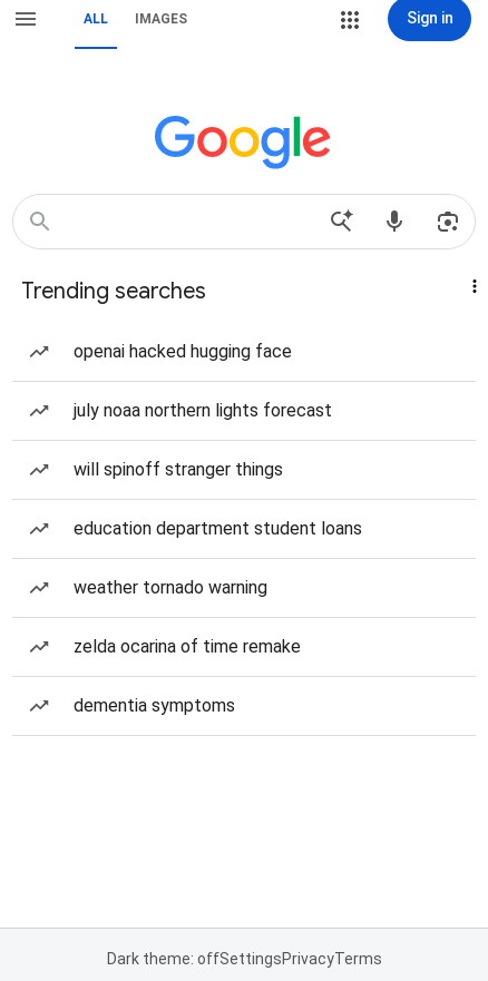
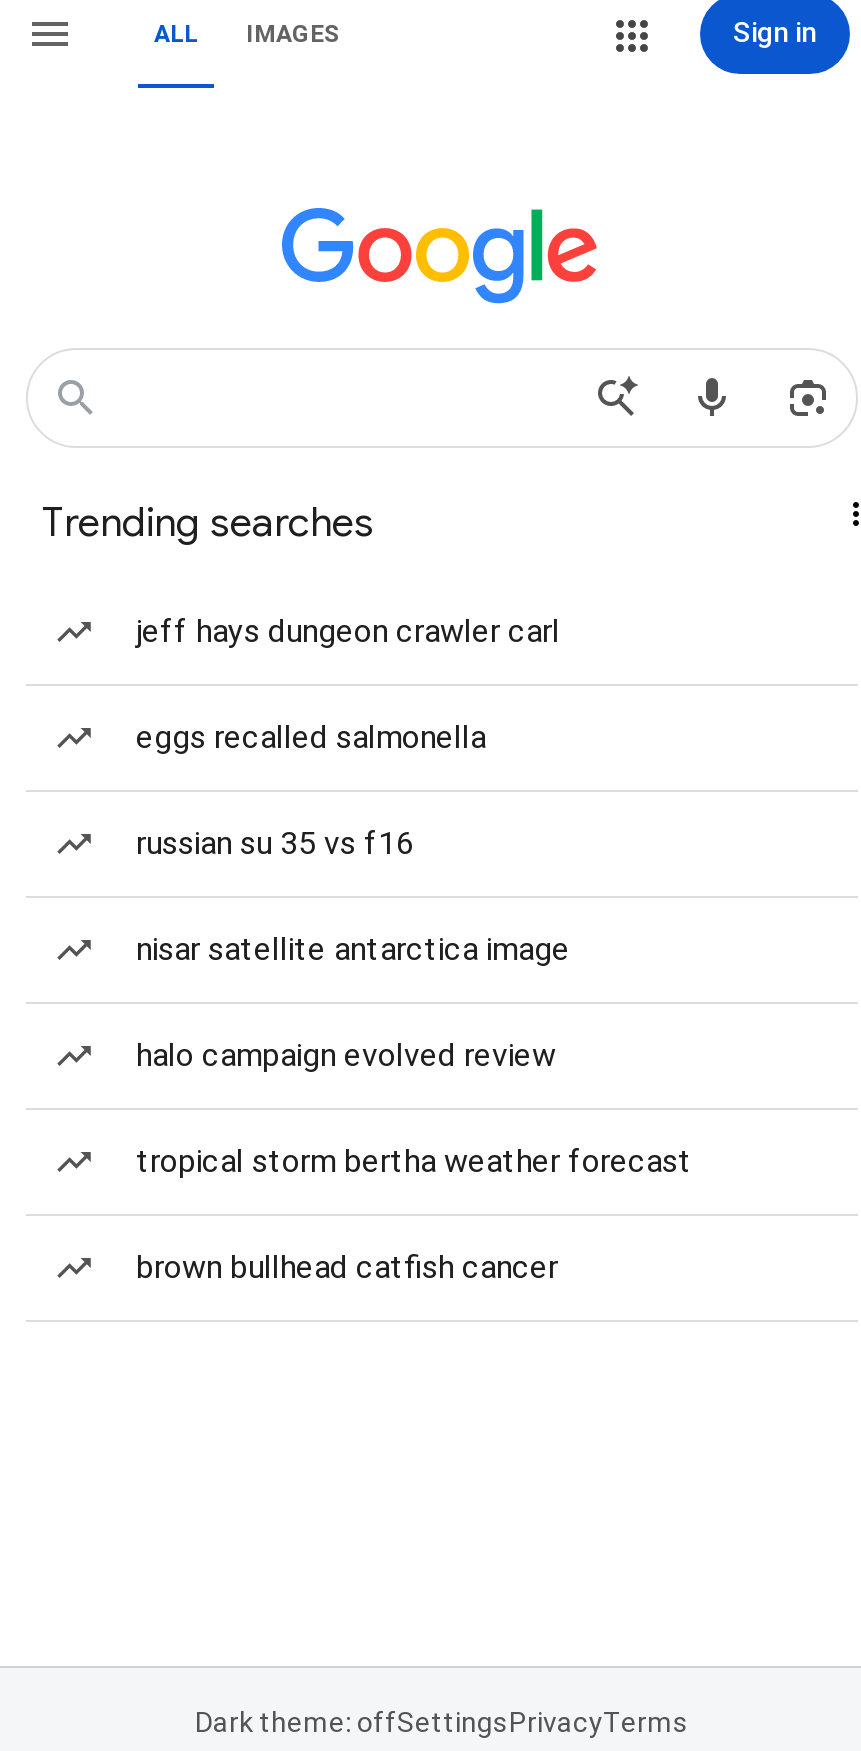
- openai hacked hugging face
+ jeff hays dungeon crawler carl

- july noaa northern lights forecast
+ eggs recalled salmonella

- will spinoff stranger things
+ russian su 35 vs f16

- education department student loans
+ nisar satellite antarctica image

- weather tornado warning
+ halo campaign evolved review

- zelda ocarina of time remake
+ tropical storm bertha weather forecast

- dementia symptoms
+ brown bullhead catfish cancer
